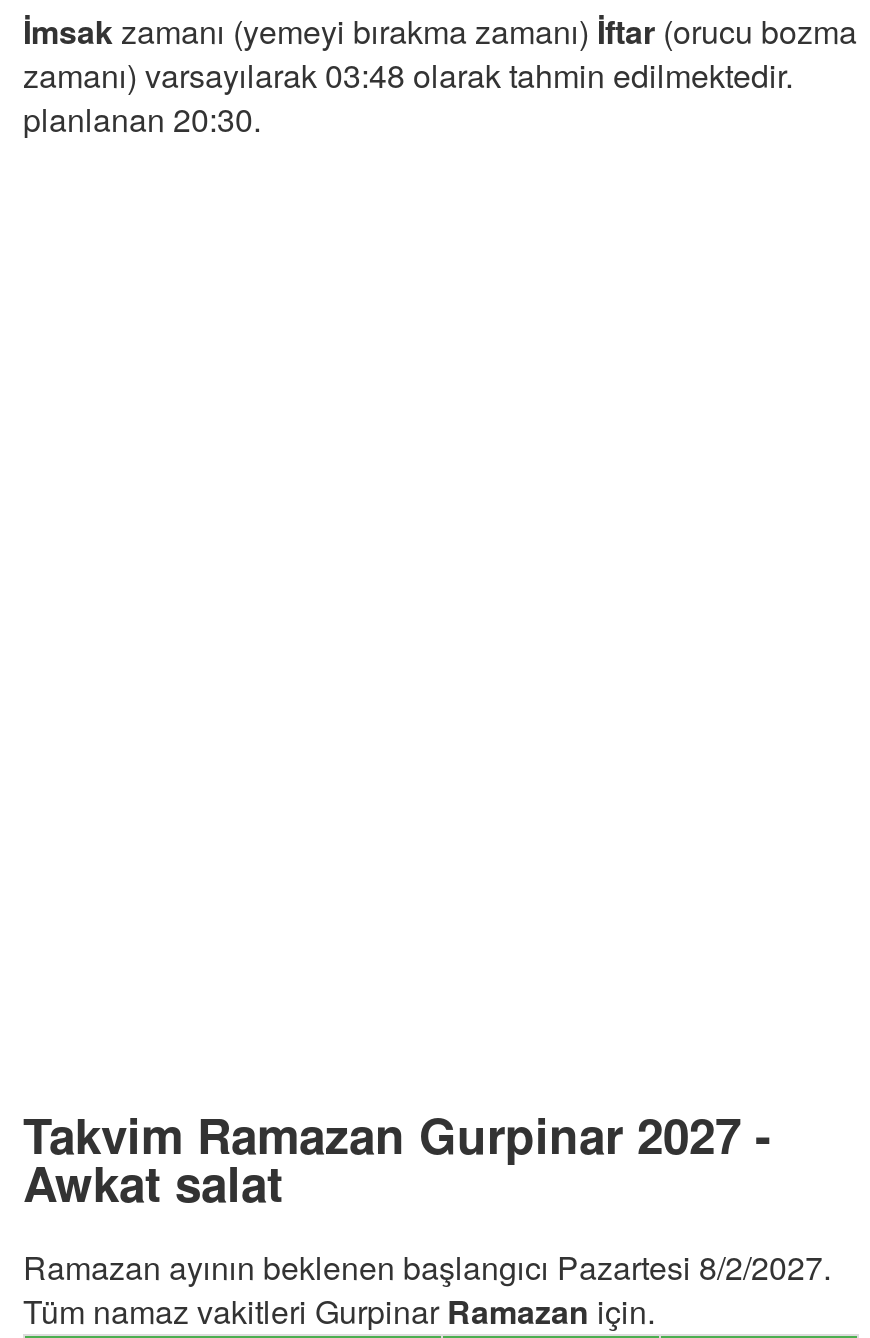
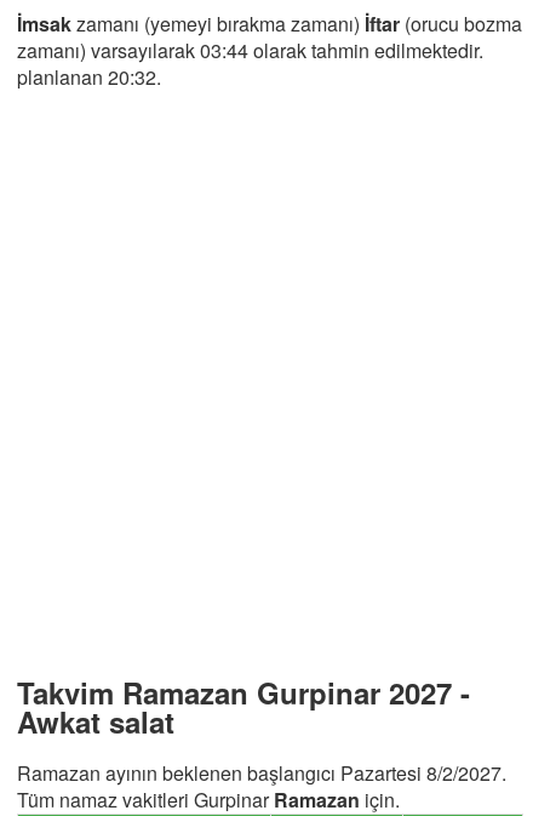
- zamanı) varsayılarak 03:48 olarak tahmin edilmektedir.
+ zamanı) varsayılarak 03:44 olarak tahmin edilmektedir.

- planlanan 20:30.
+ planlanan 20:32.
